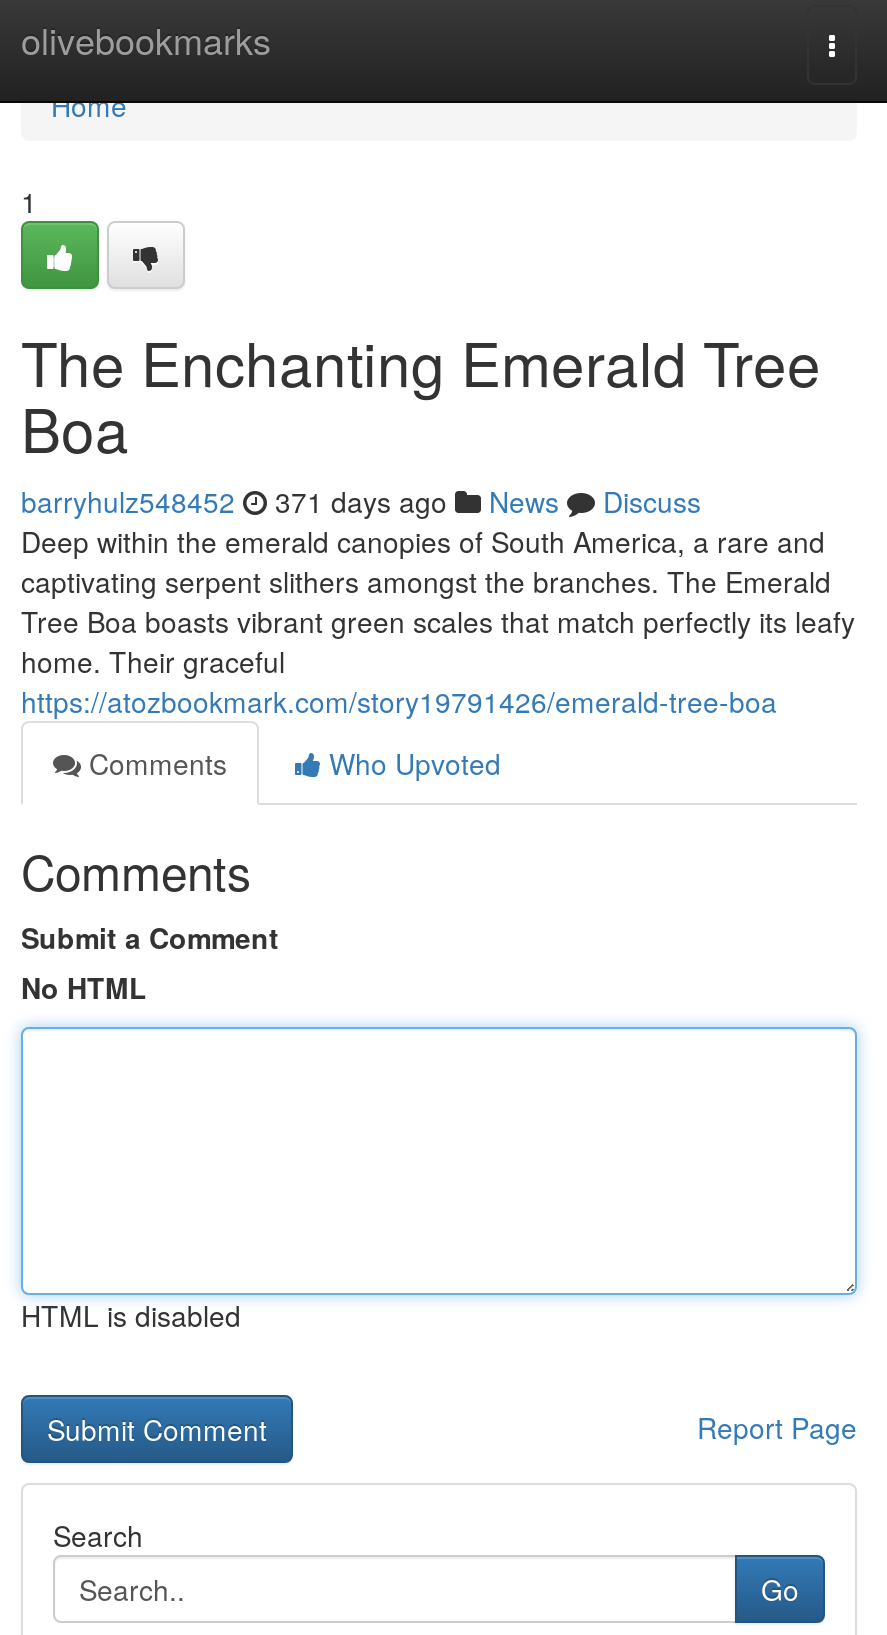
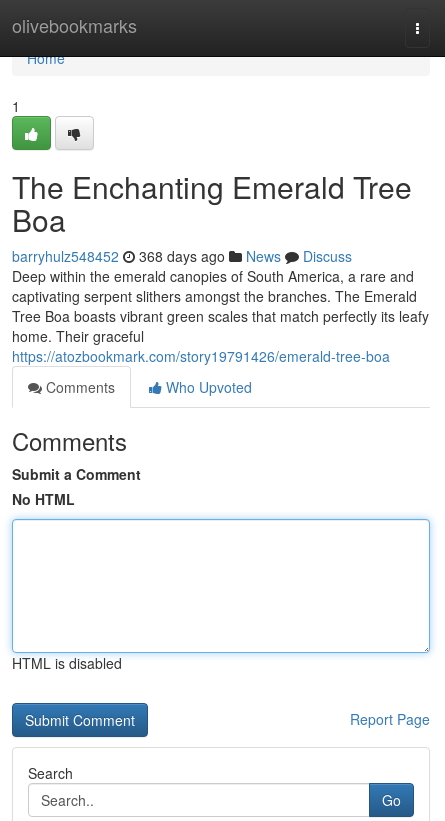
- barryhulz548452 371 days ago News Discuss
+ barryhulz548452 368 days ago News Discuss
